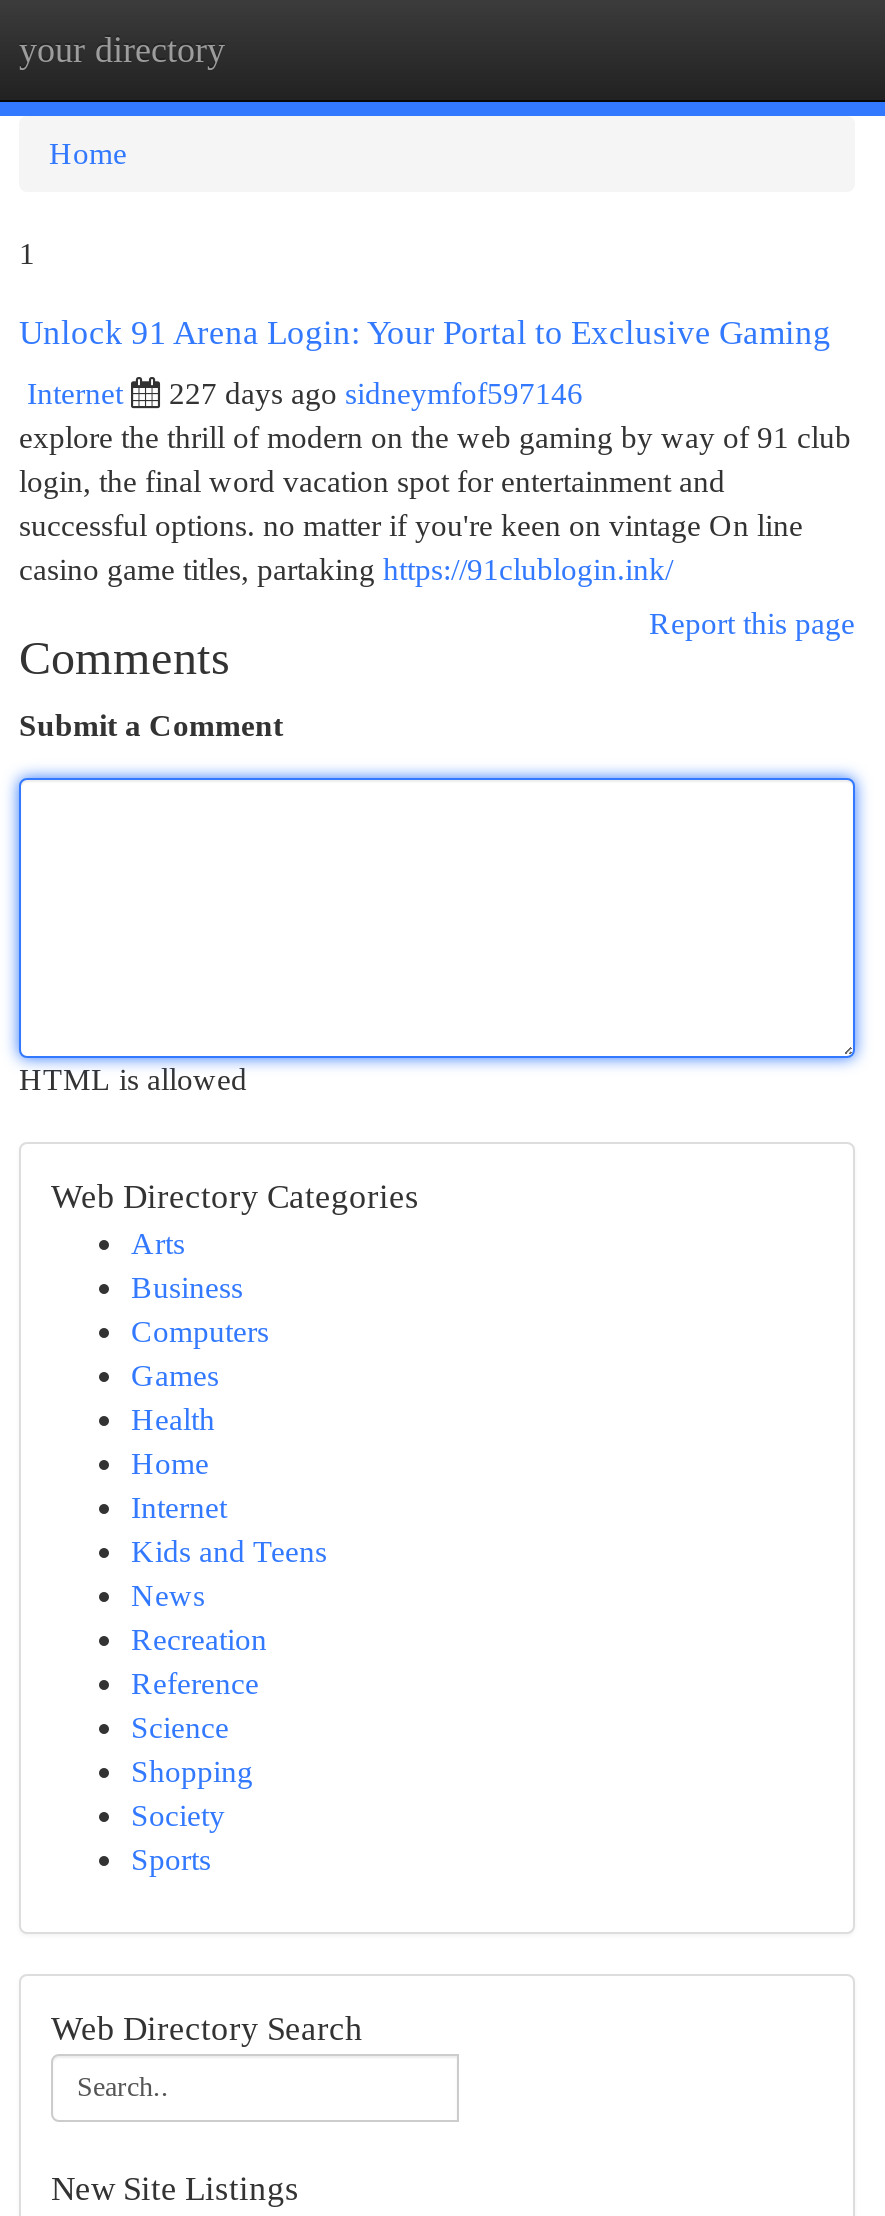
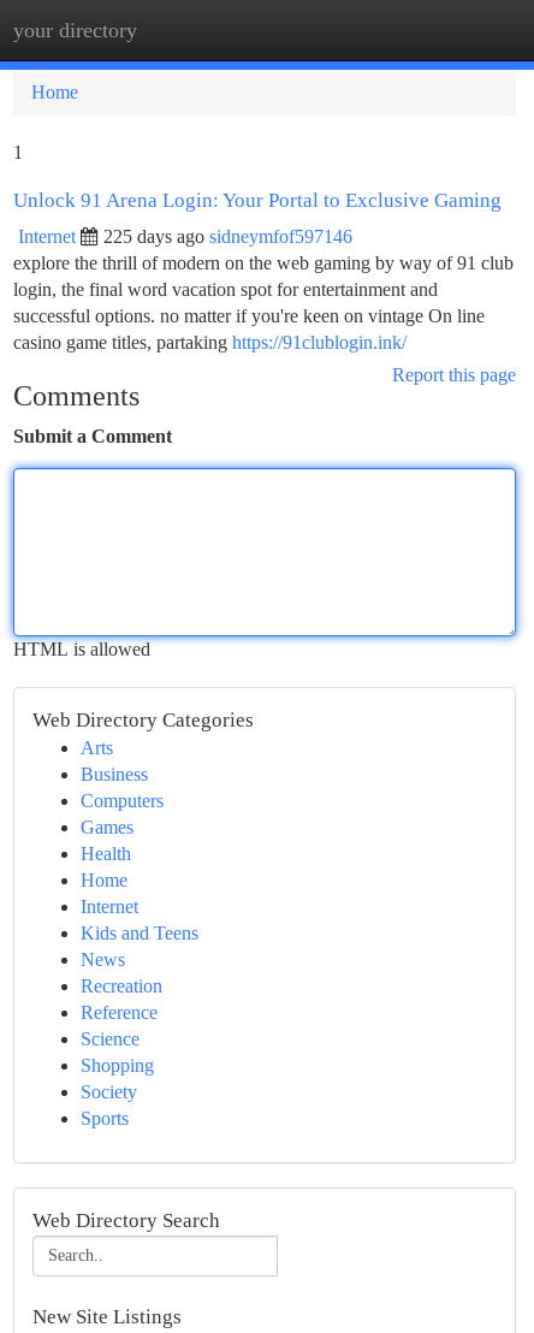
- 227 days ago sidneymfof597146
+ 225 days ago sidneymfof597146
